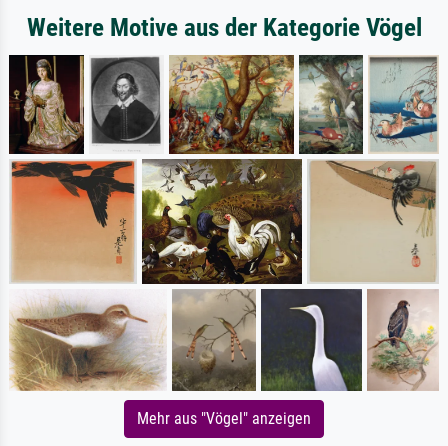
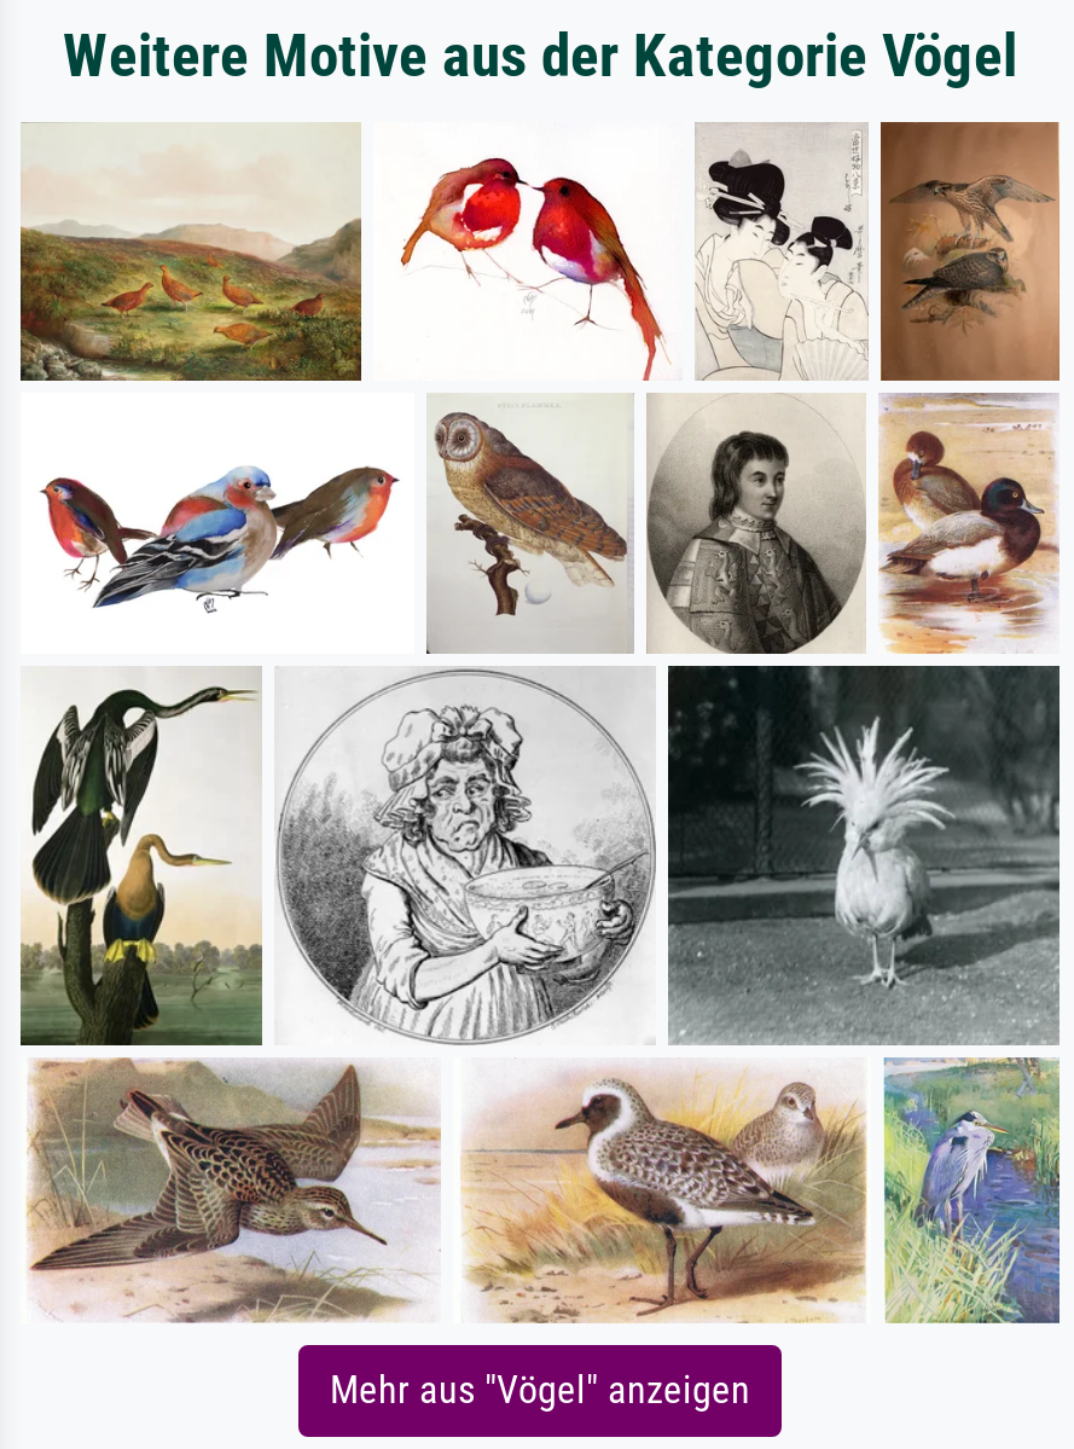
- [image]
+ [image]
